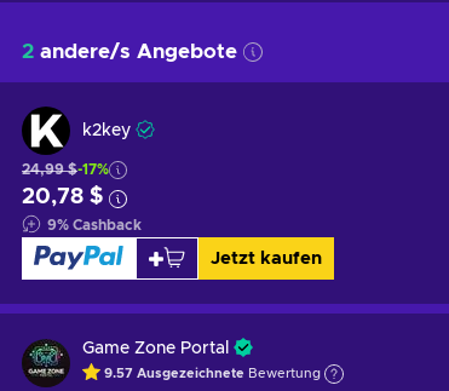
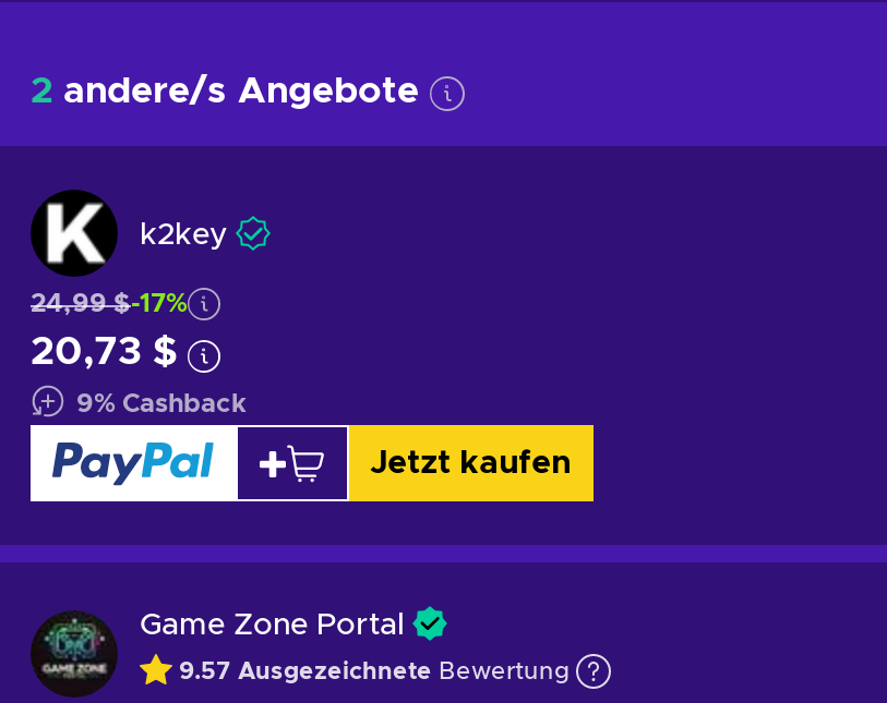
- 20,78 $
+ 20,73 $
